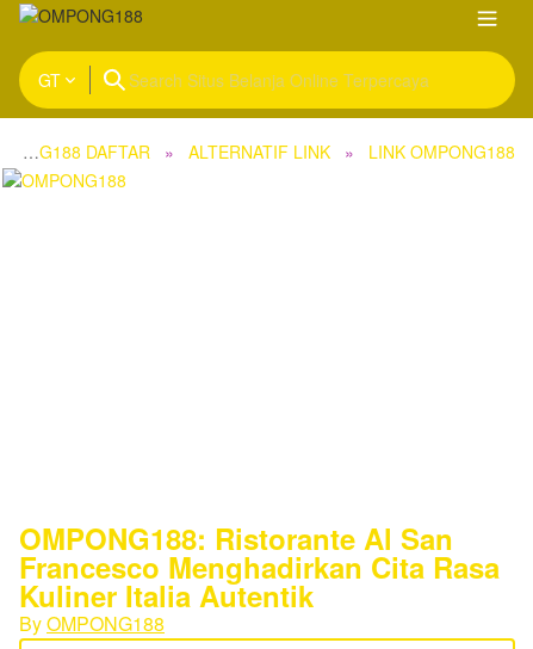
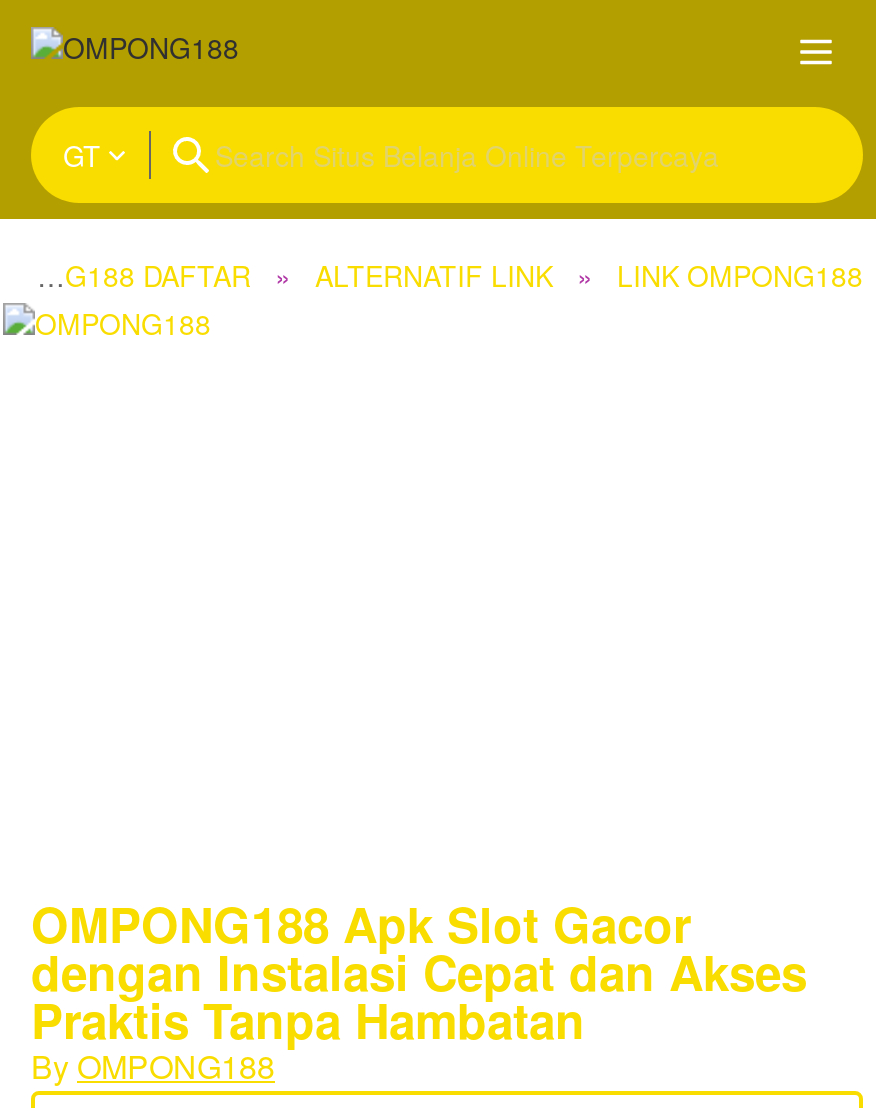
- OMPONG188: Ristorante Al San
- Francesco Menghadirkan Cita Rasa
- Kuliner Italia Autentik
+ OMPONG188 Apk Slot Gacor
+ dengan Instalasi Cepat dan Akses
+ Praktis Tanpa Hambatan
